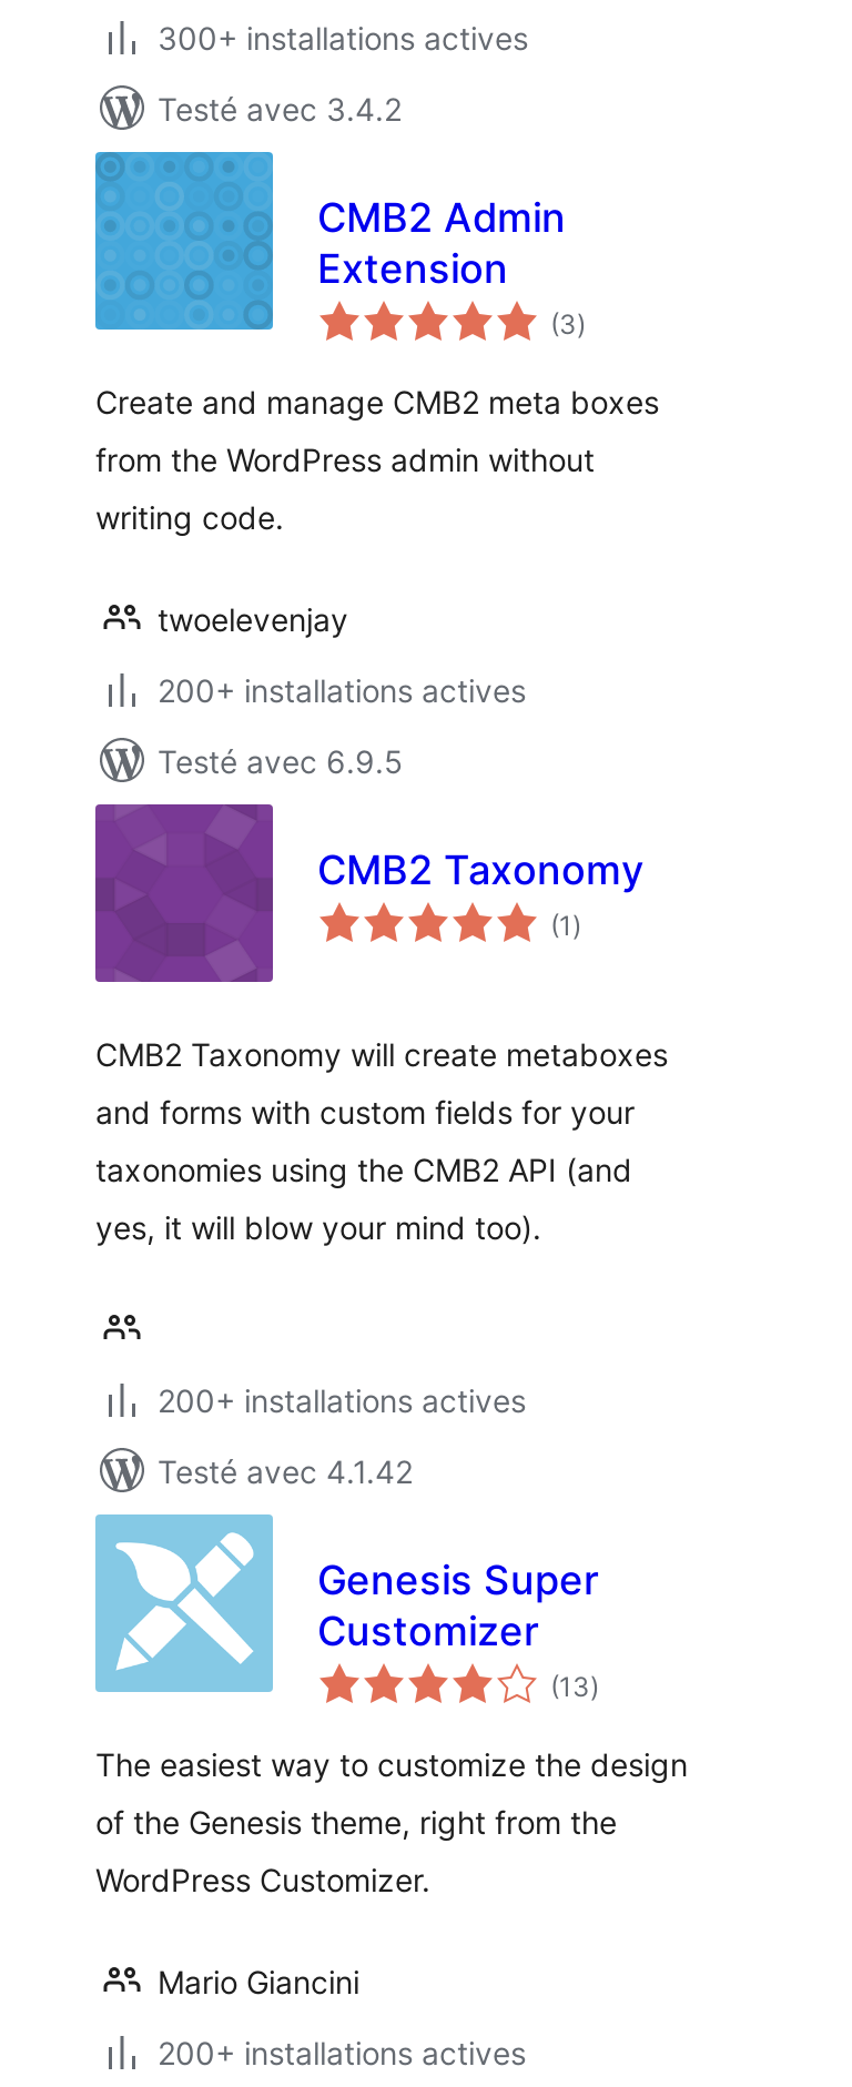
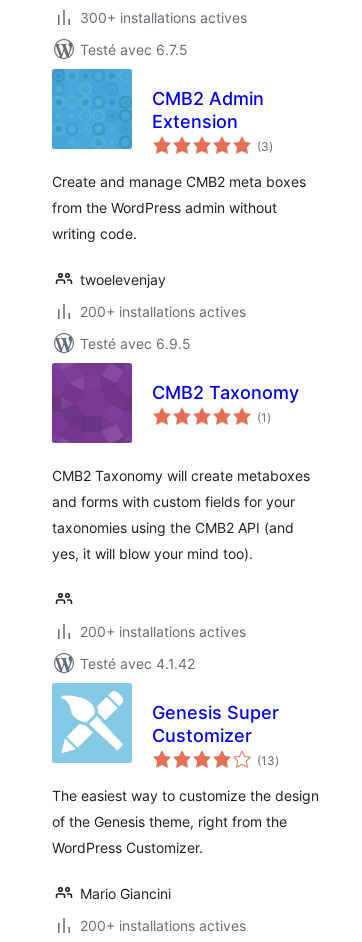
- Testé avec 3.4.2
+ Testé avec 6.7.5
